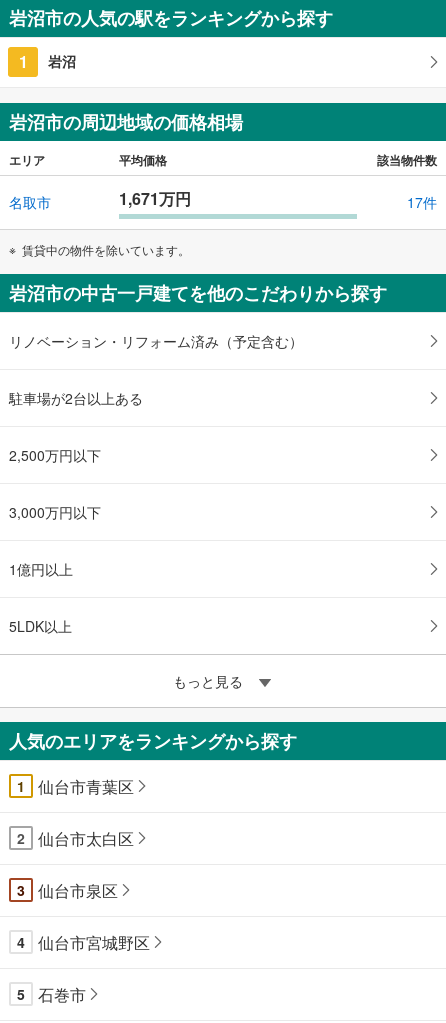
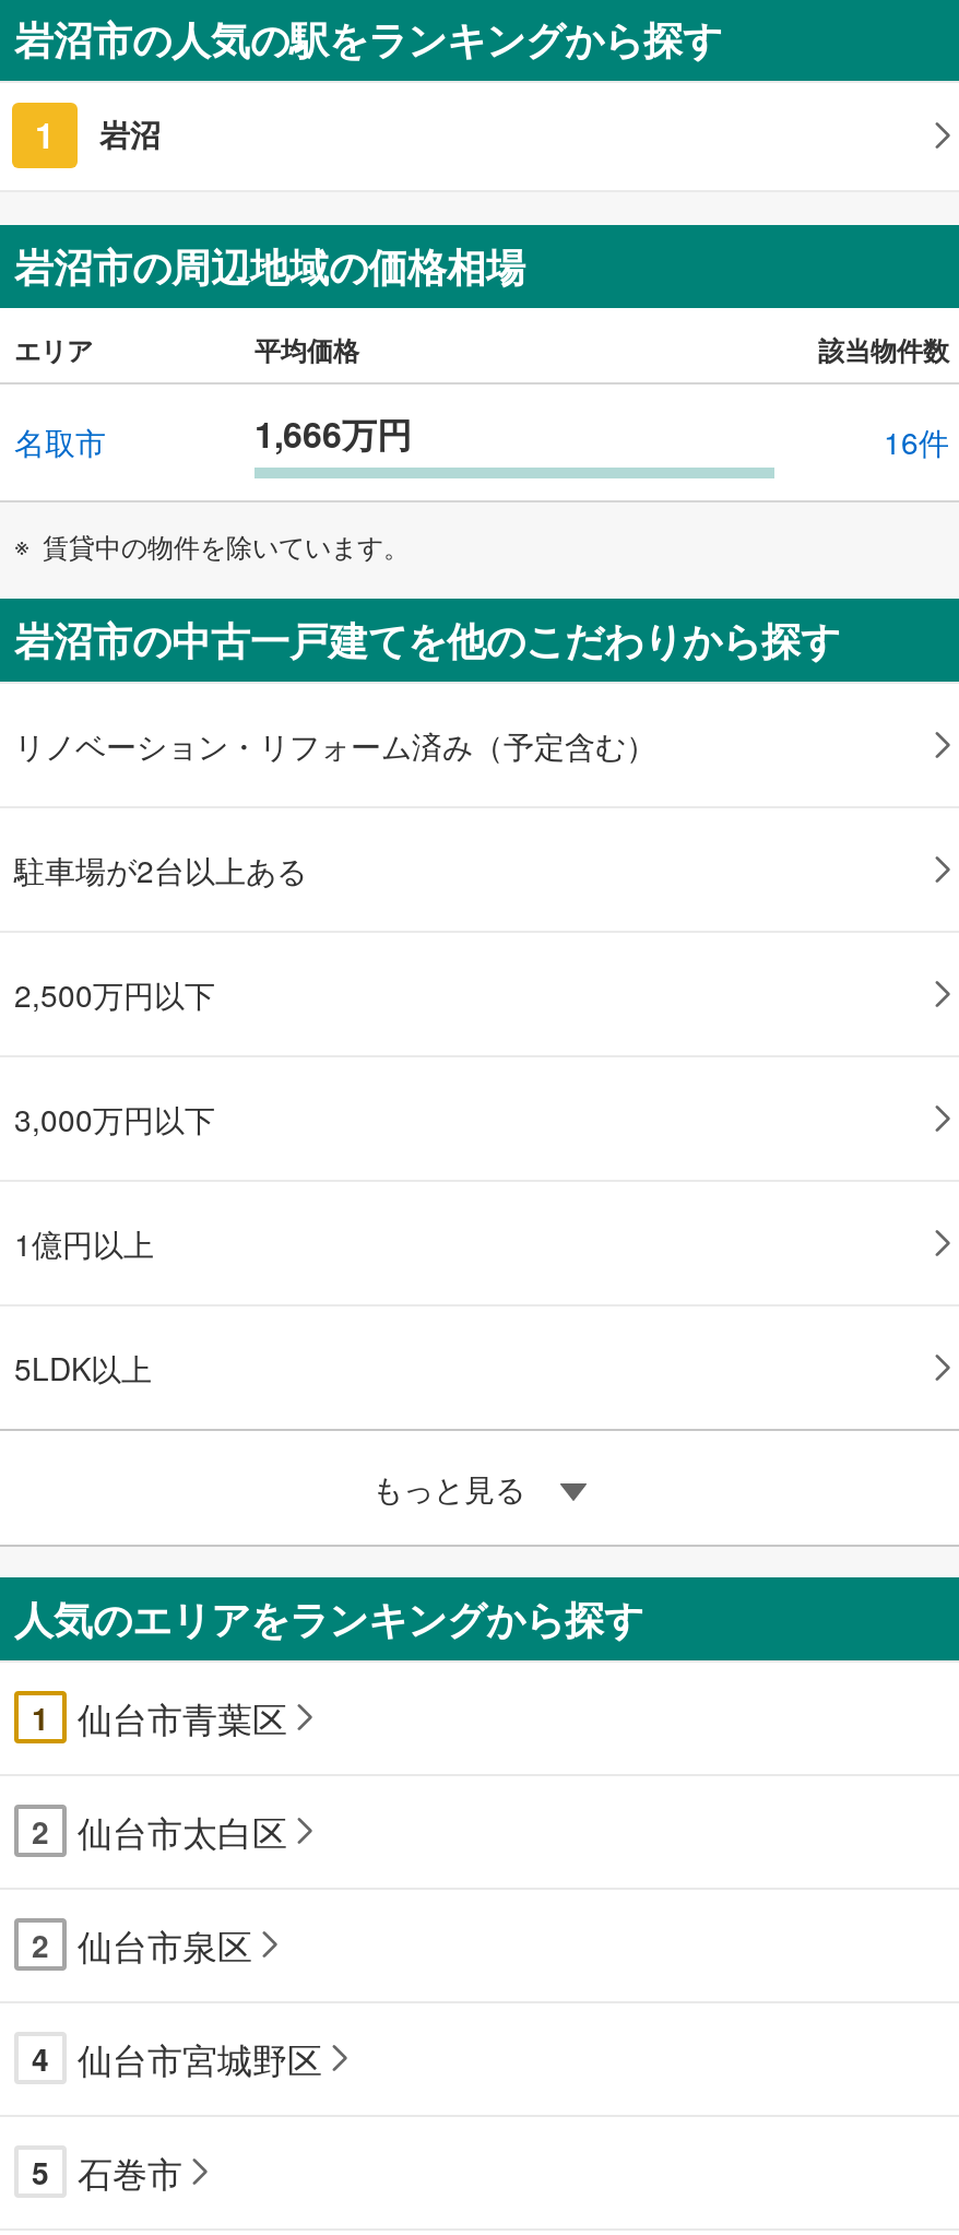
- 1,671万円
+ 1,666万円

- 17件
+ 16件

- 3 仙台市泉区
+ 2 仙台市泉区
